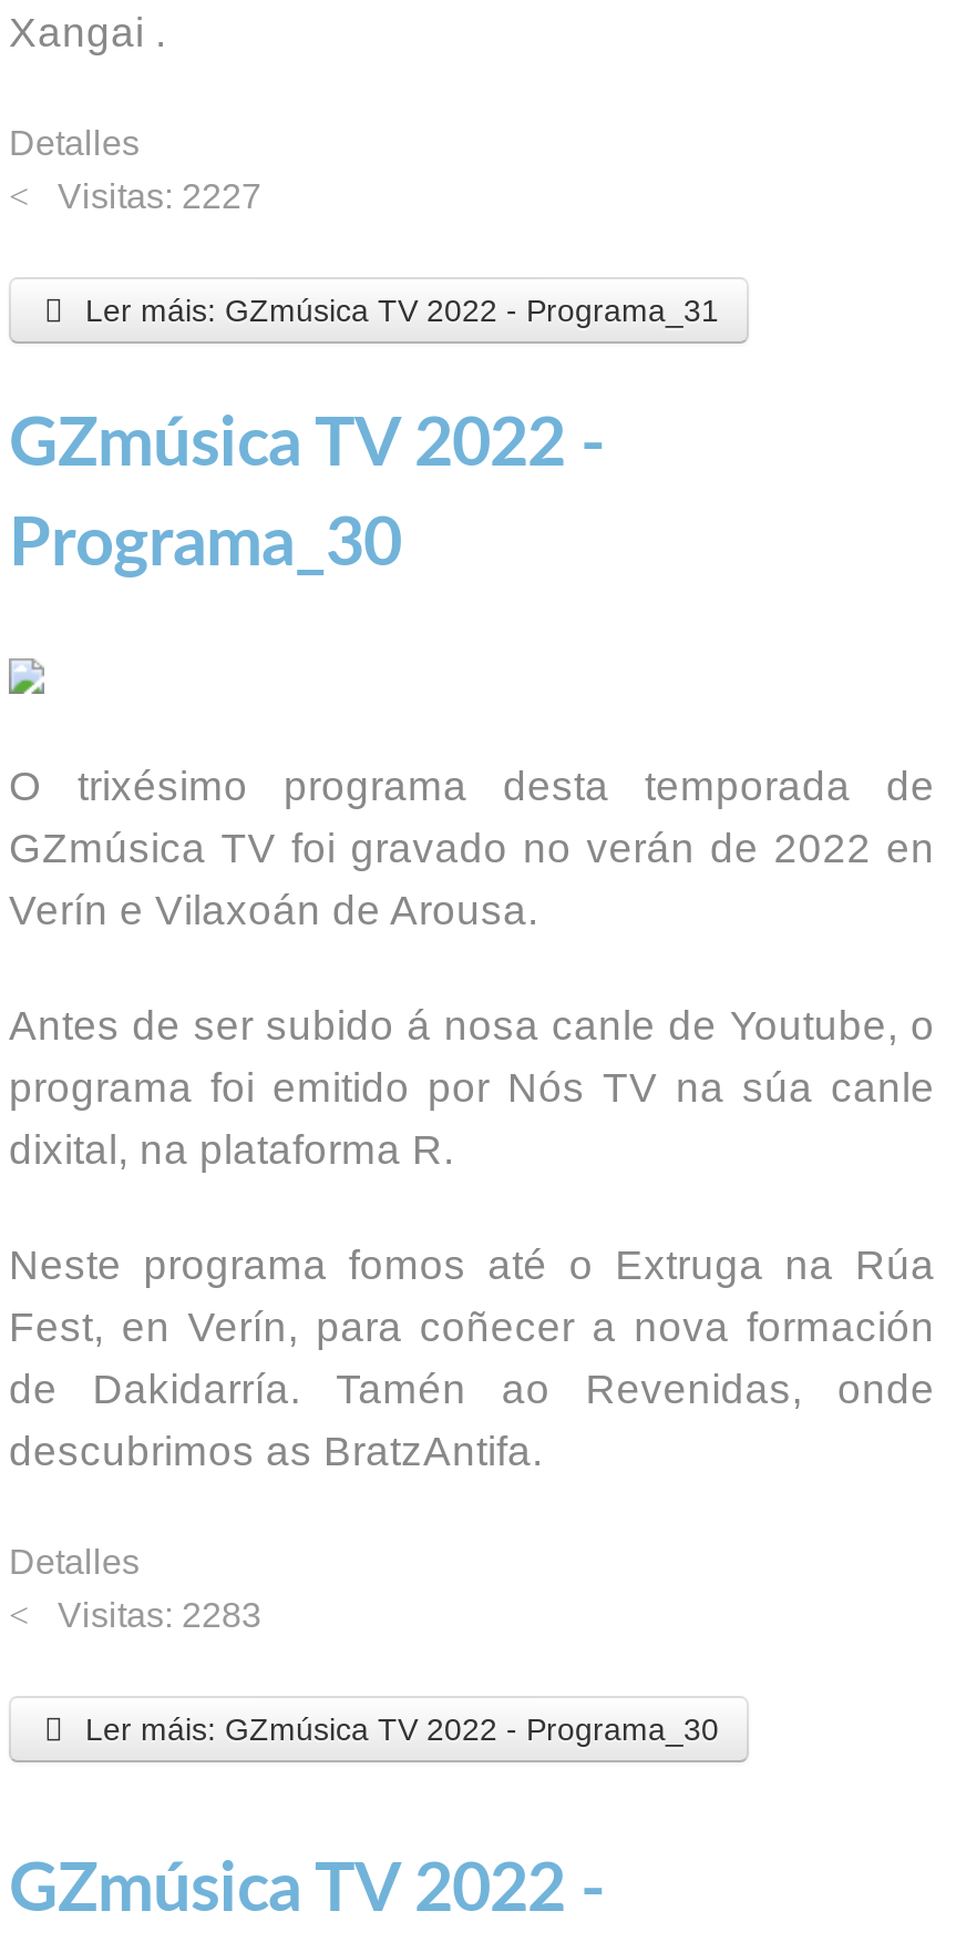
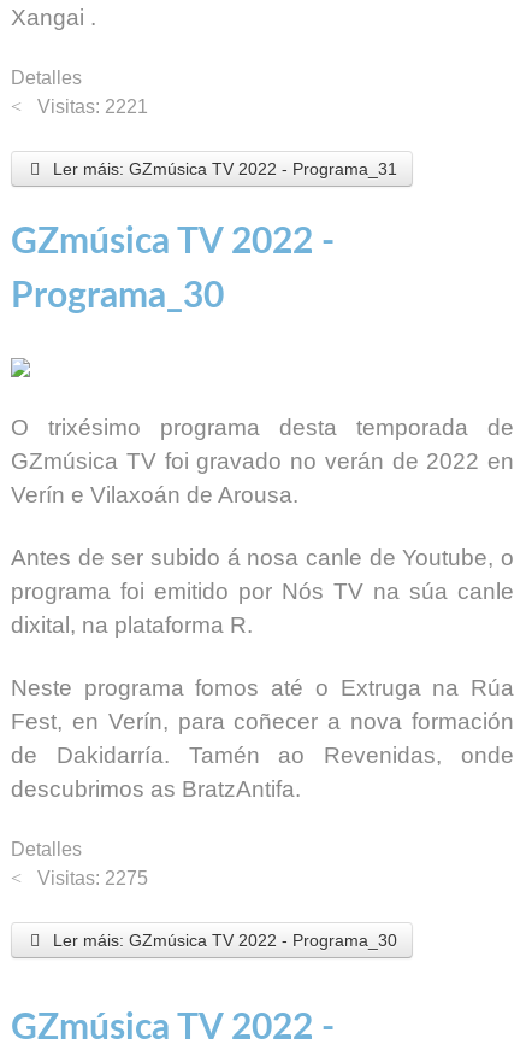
- Visitas: 2227
+ Visitas: 2221

- Visitas: 2283
+ Visitas: 2275
